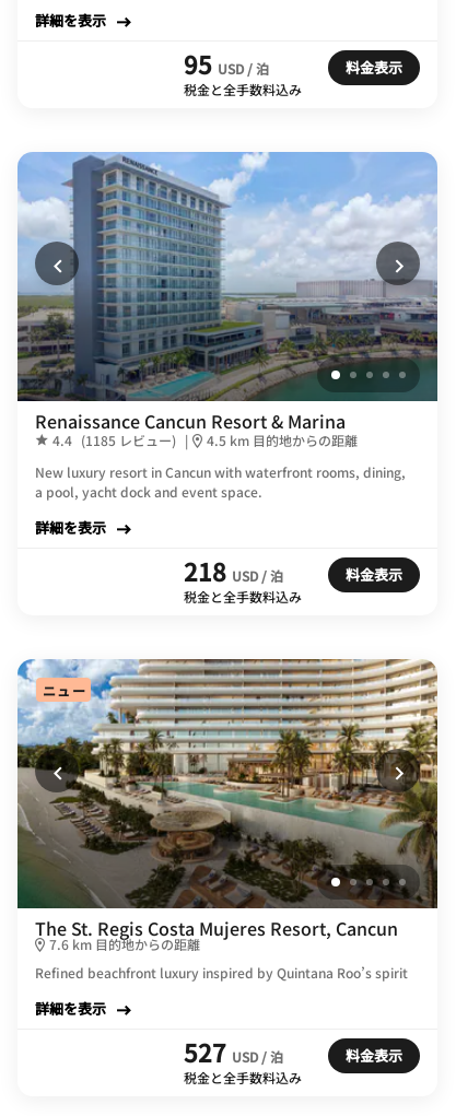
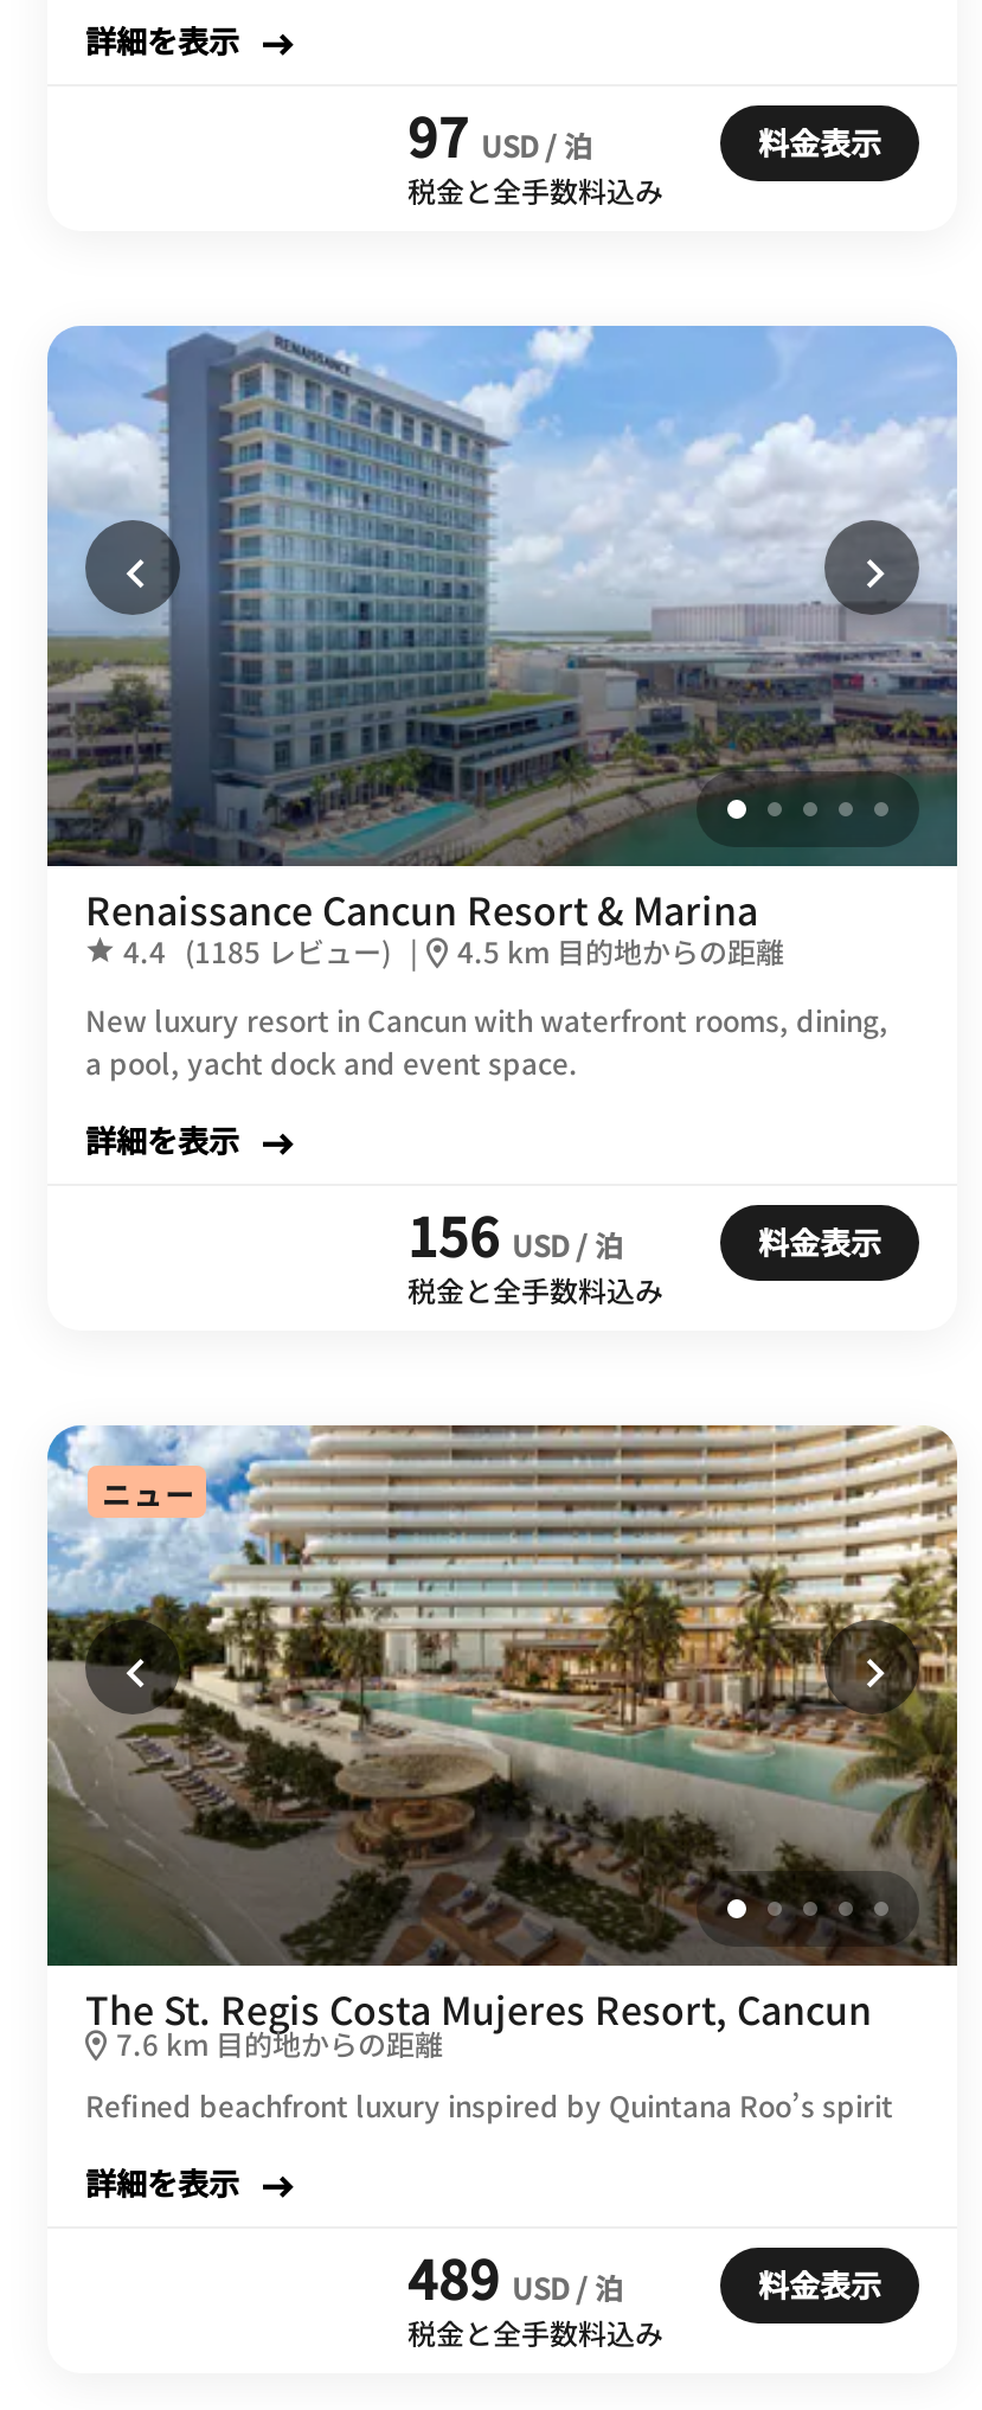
- 95 USD / 泊
+ 97 USD / 泊

- 218 USD / 泊
+ 156 USD / 泊

- 527 USD / 泊
+ 489 USD / 泊
